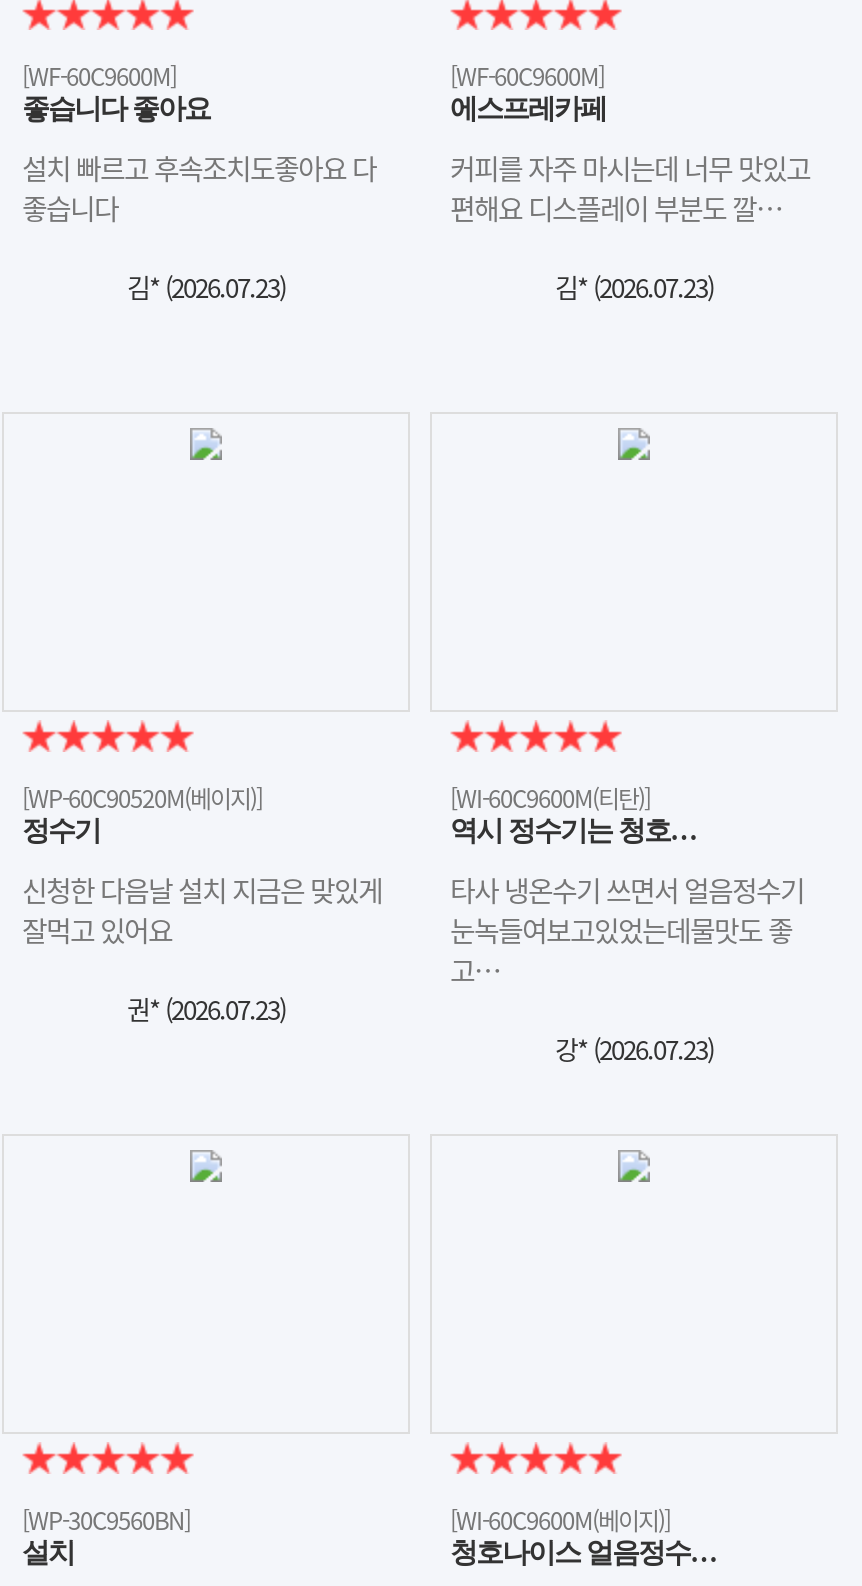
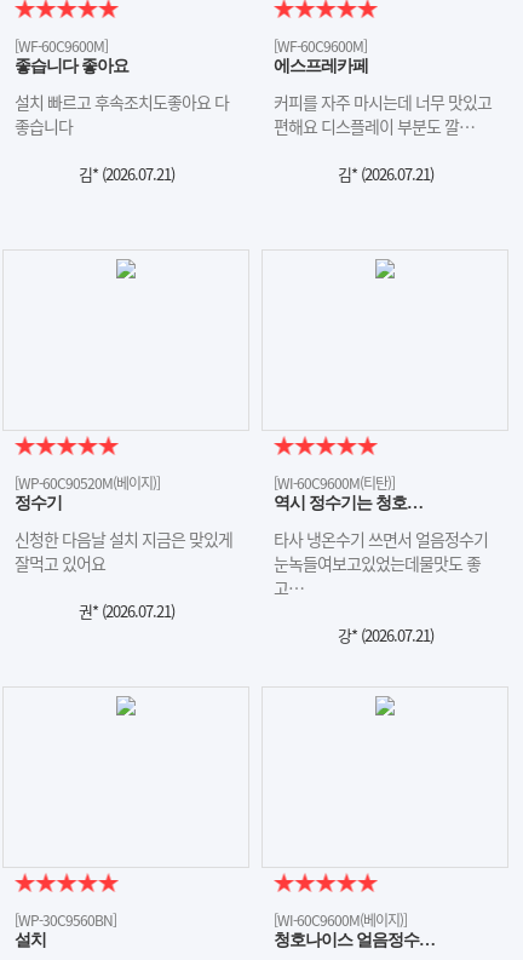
- 김* (2026.07.23)
+ 김* (2026.07.21)

- 김* (2026.07.23)
+ 김* (2026.07.21)

- 권* (2026.07.23)
+ 권* (2026.07.21)

- 강* (2026.07.23)
+ 강* (2026.07.21)
